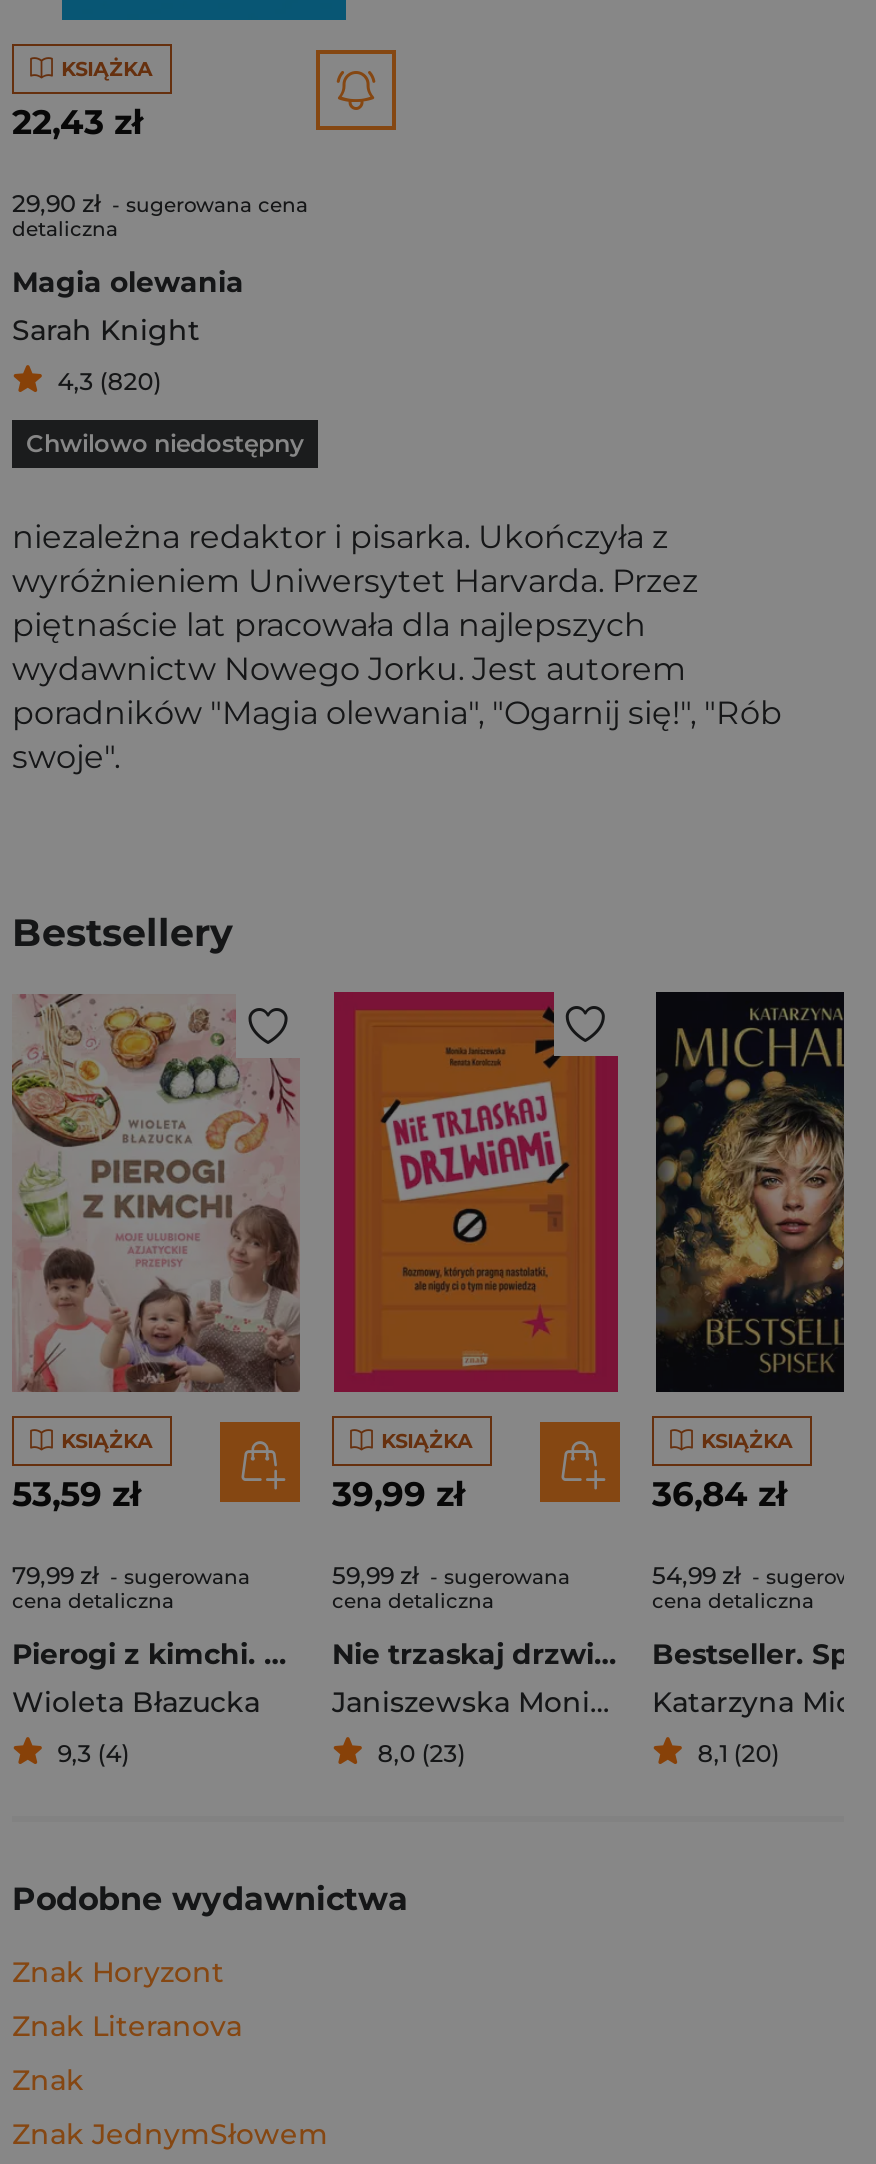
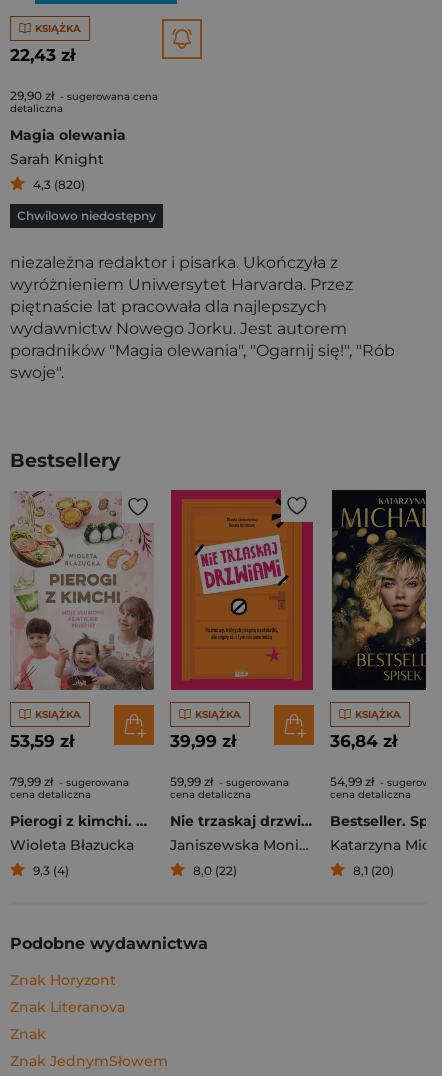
- 8,0 (23)
+ 8,0 (22)
